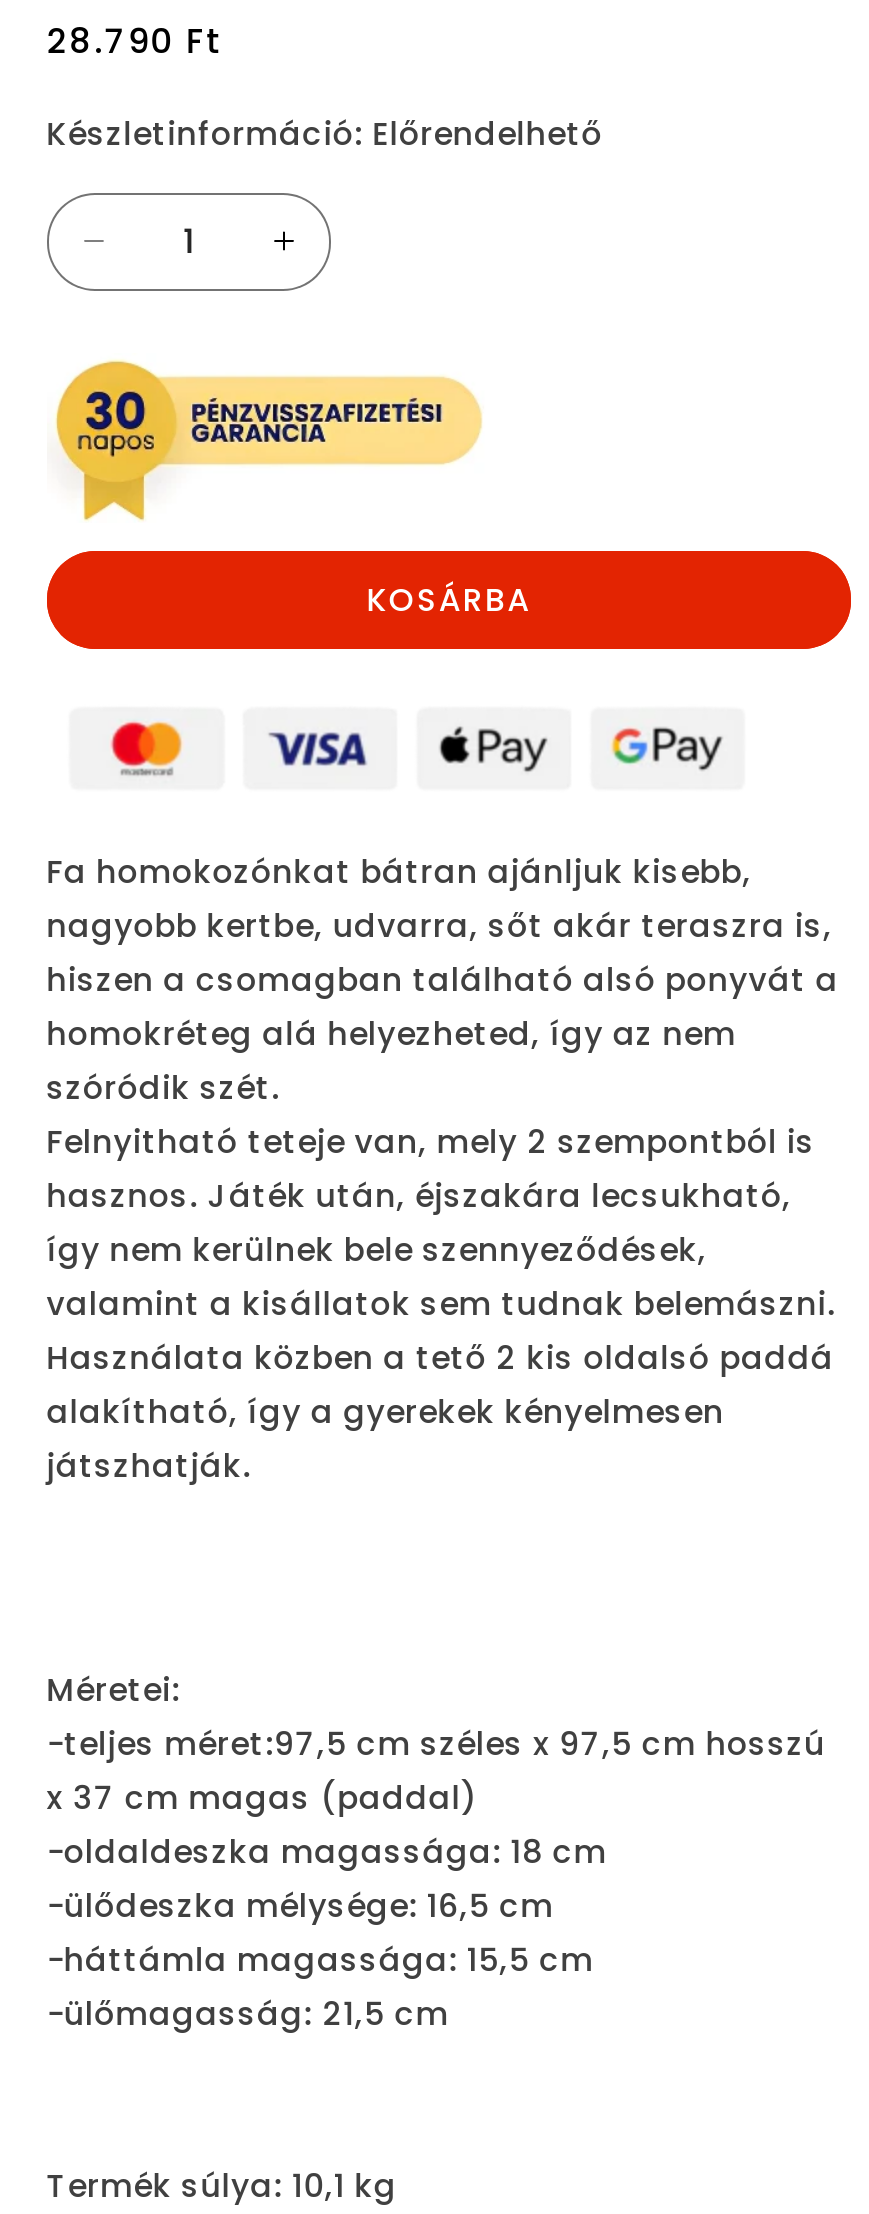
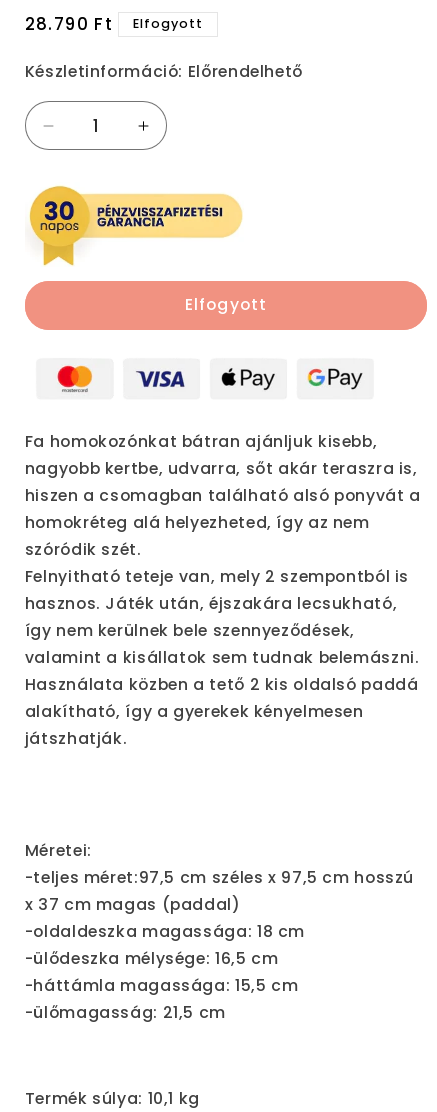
+ Elfogyott

- KOSÁRBA
+ Elfogyott
